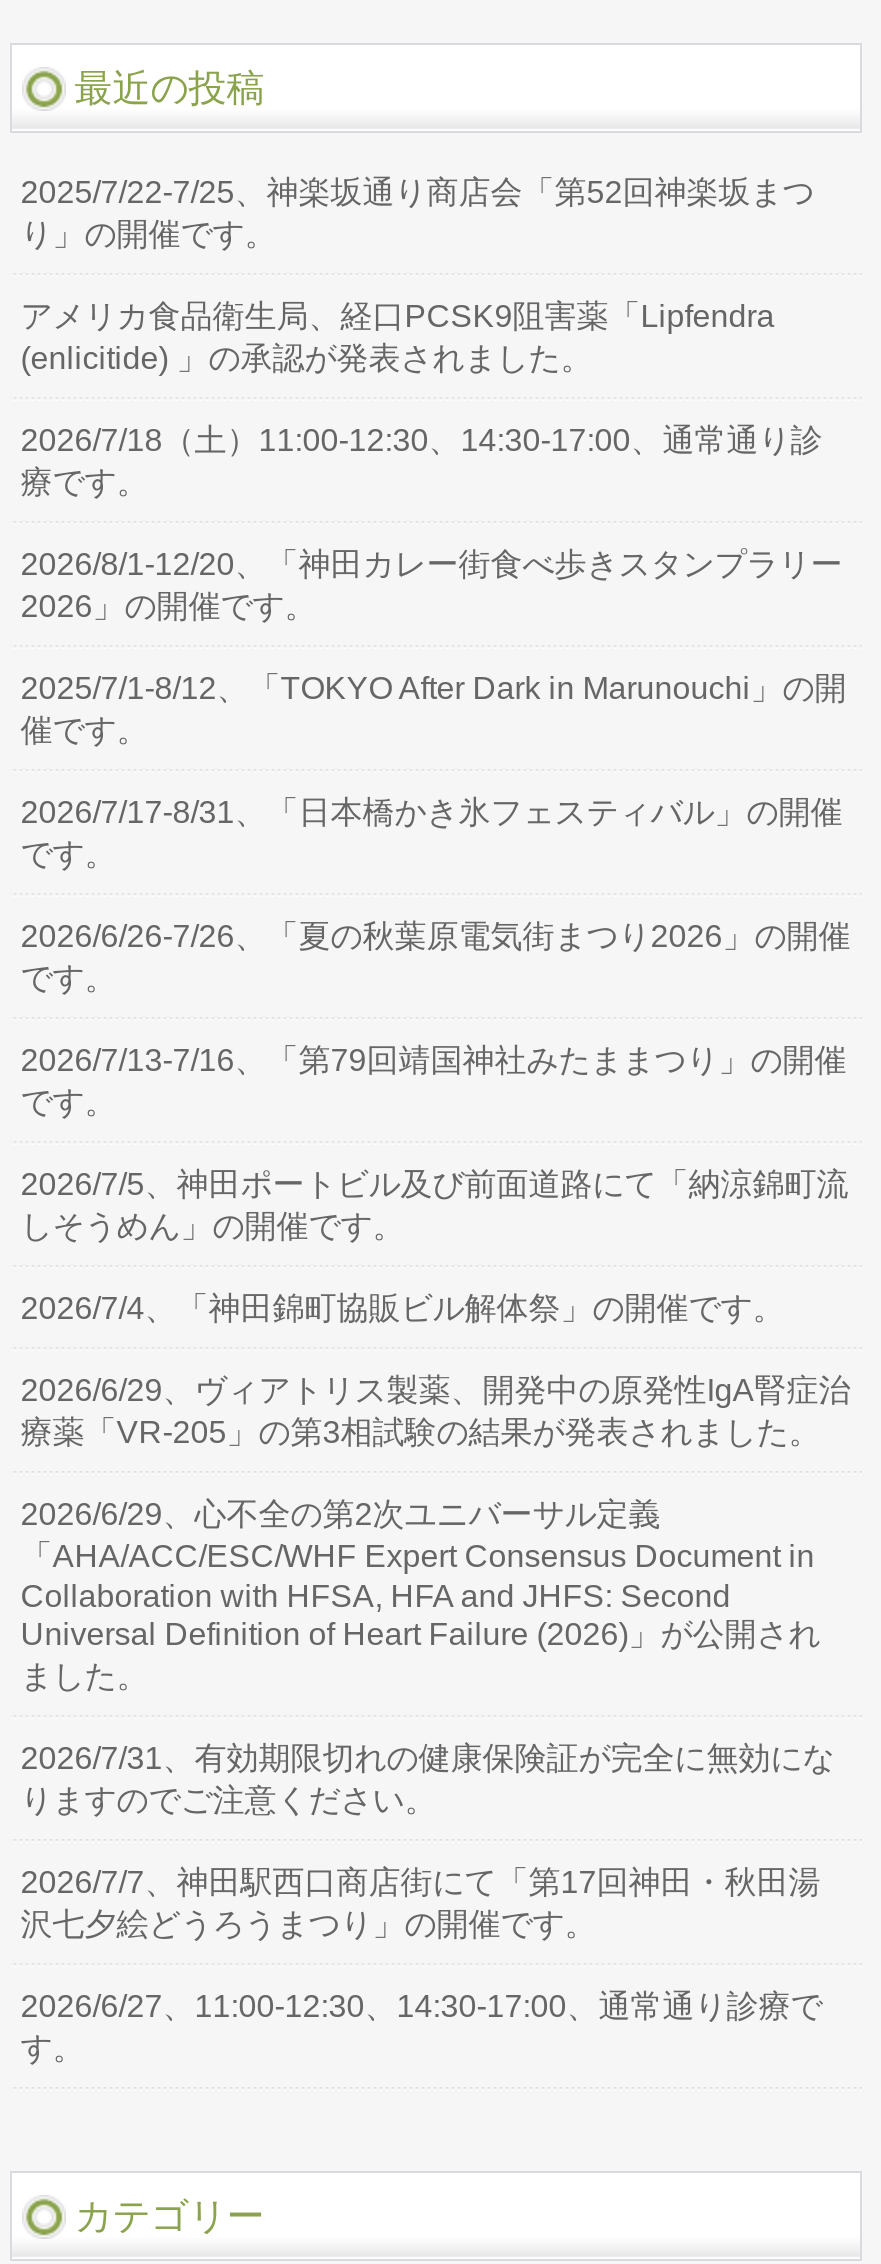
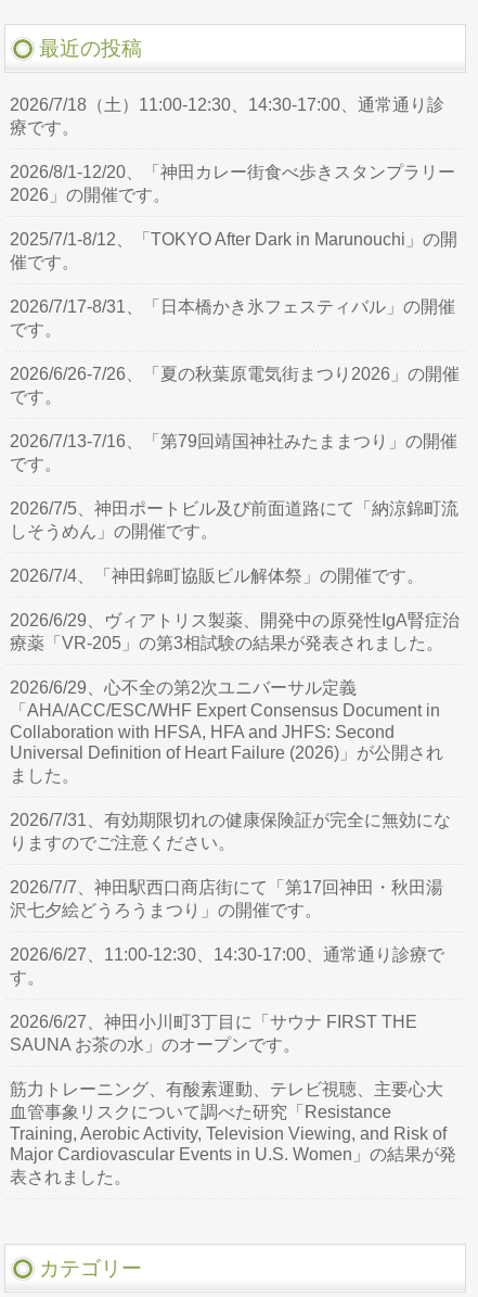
- 2025/7/22-7/25、神楽坂通り商店会「第52回神楽坂まつ
- り」の開催です。
- アメリカ食品衛生局、経口PCSK9阻害薬「Lipfendra
- (enlicitide) 」の承認が発表されました。

moved up: 2026/7/18（土）11:00-12:30、14:30-17:00、通常通り診 | 療です。 | 2026/8/1-12/20、「神田カレー街食べ歩きスタンプラリー | ... | 2026/6/27、11:00-12:30、14:30-17:00、通常通り診療で | す。

+ 2026/6/27、神田小川町3丁目に「サウナ FIRST THE
+ SAUNA お茶の水」のオープンです。
+ 筋力トレーニング、有酸素運動、テレビ視聴、主要心大
+ 血管事象リスクについて調べた研究「Resistance
+ Training, Aerobic Activity, Television Viewing, and Risk of
+ Major Cardiovascular Events in U.S. Women」の結果が発
+ 表されました。
